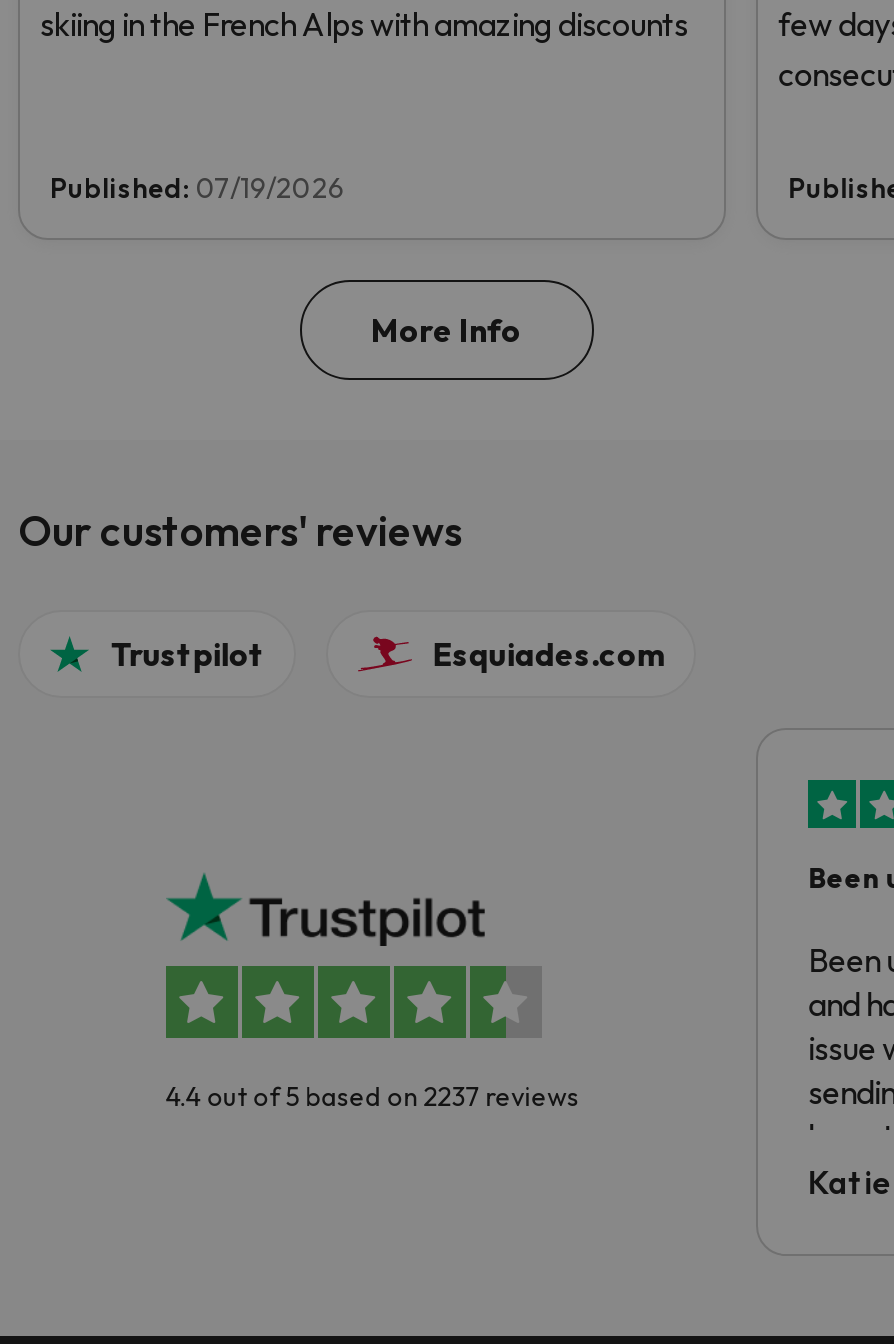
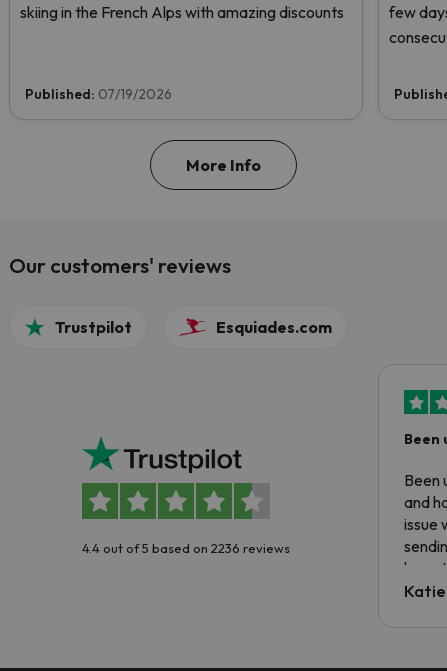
- 4.4 out of 5 based on 2237 reviews
+ 4.4 out of 5 based on 2236 reviews
